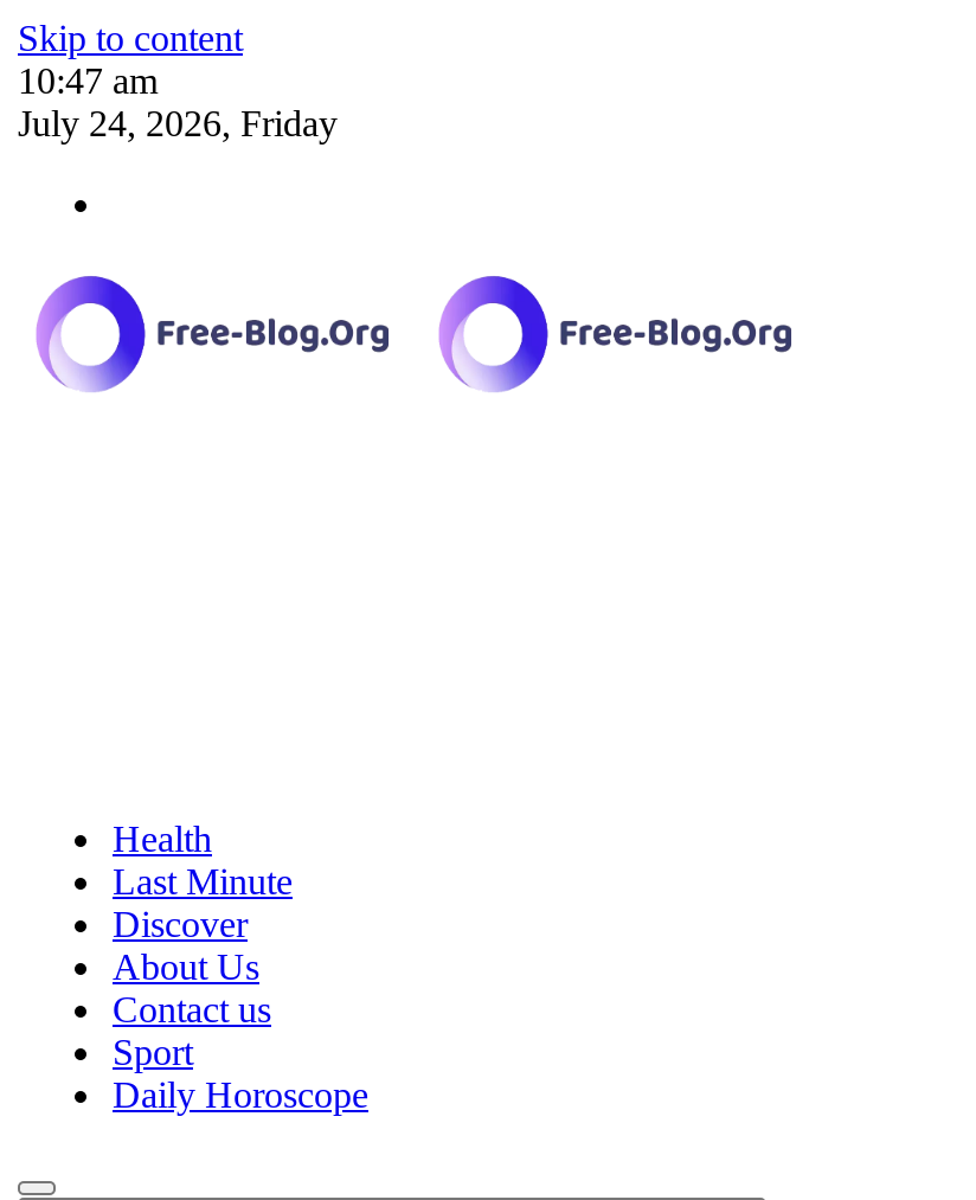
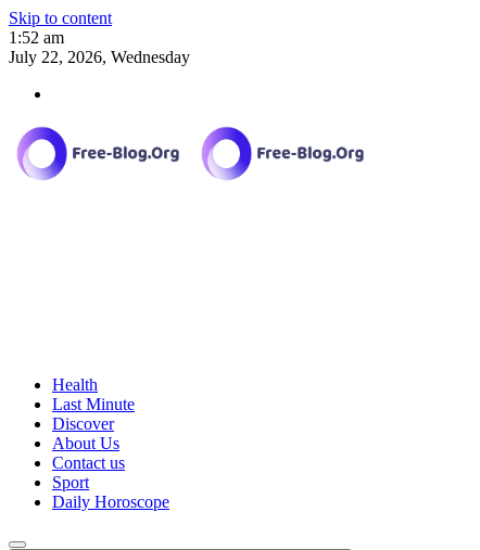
- 10:47 am
+ 1:52 am

- July 24, 2026, Friday
+ July 22, 2026, Wednesday
